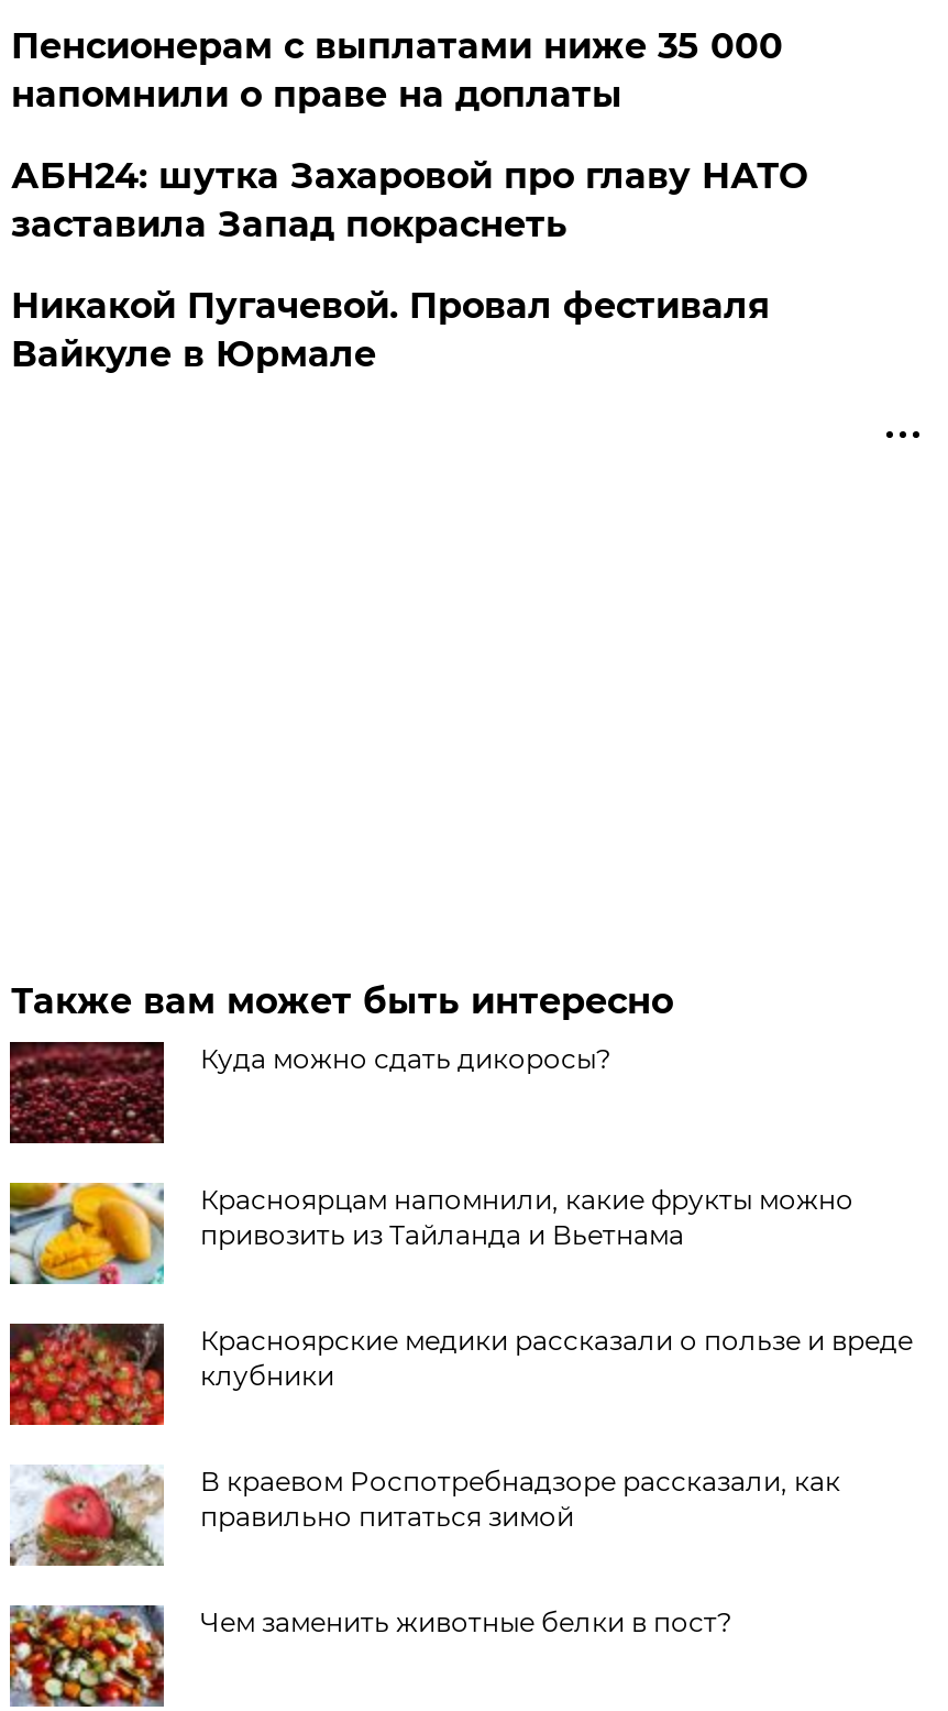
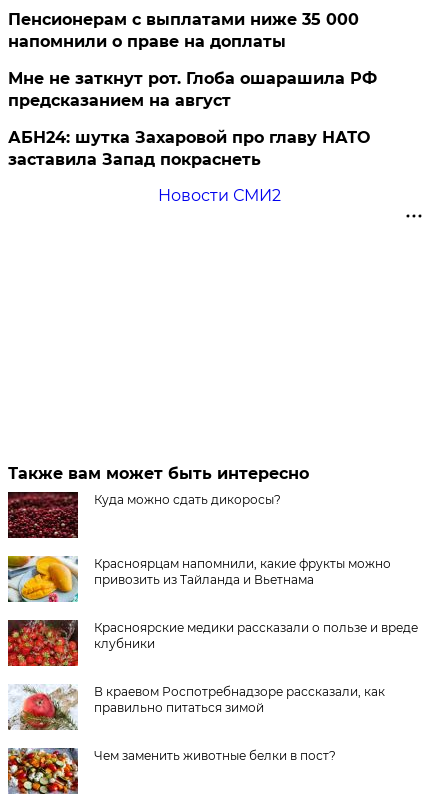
+ Мне не заткнут рот. Глоба ошарашила РФ
+ предсказанием на август

moved down: АБН24: шутка Захаровой про главу НАТО | заставила Запад покраснеть

- Никакой Пугачевой. Провал фестиваля
- Вайкуле в Юрмале
+ Новости СМИ2
